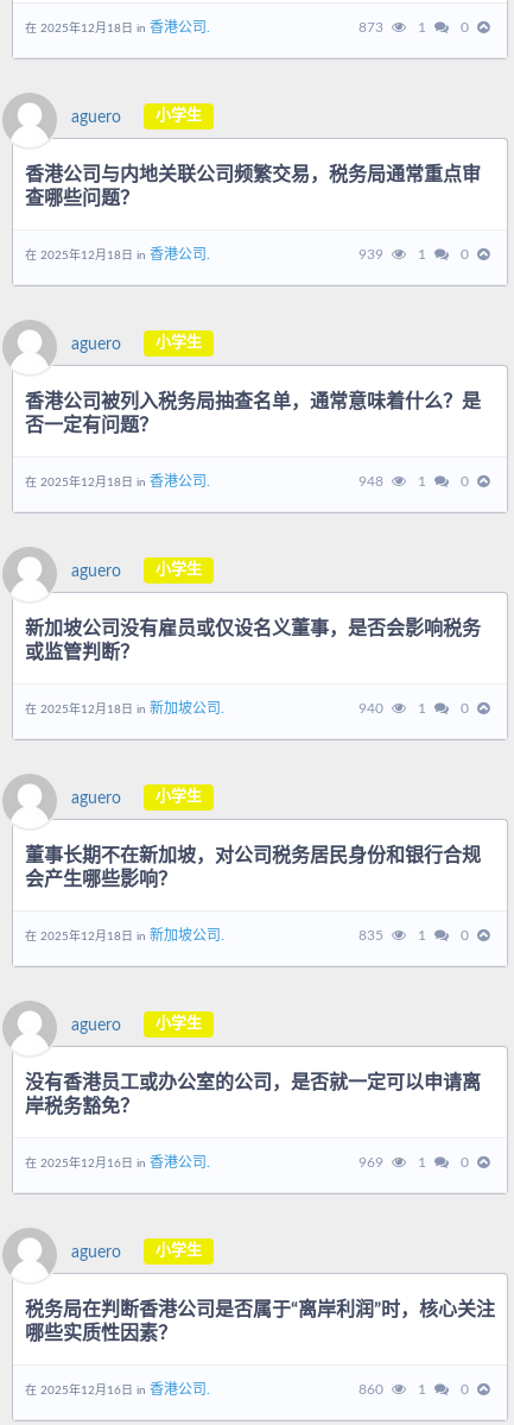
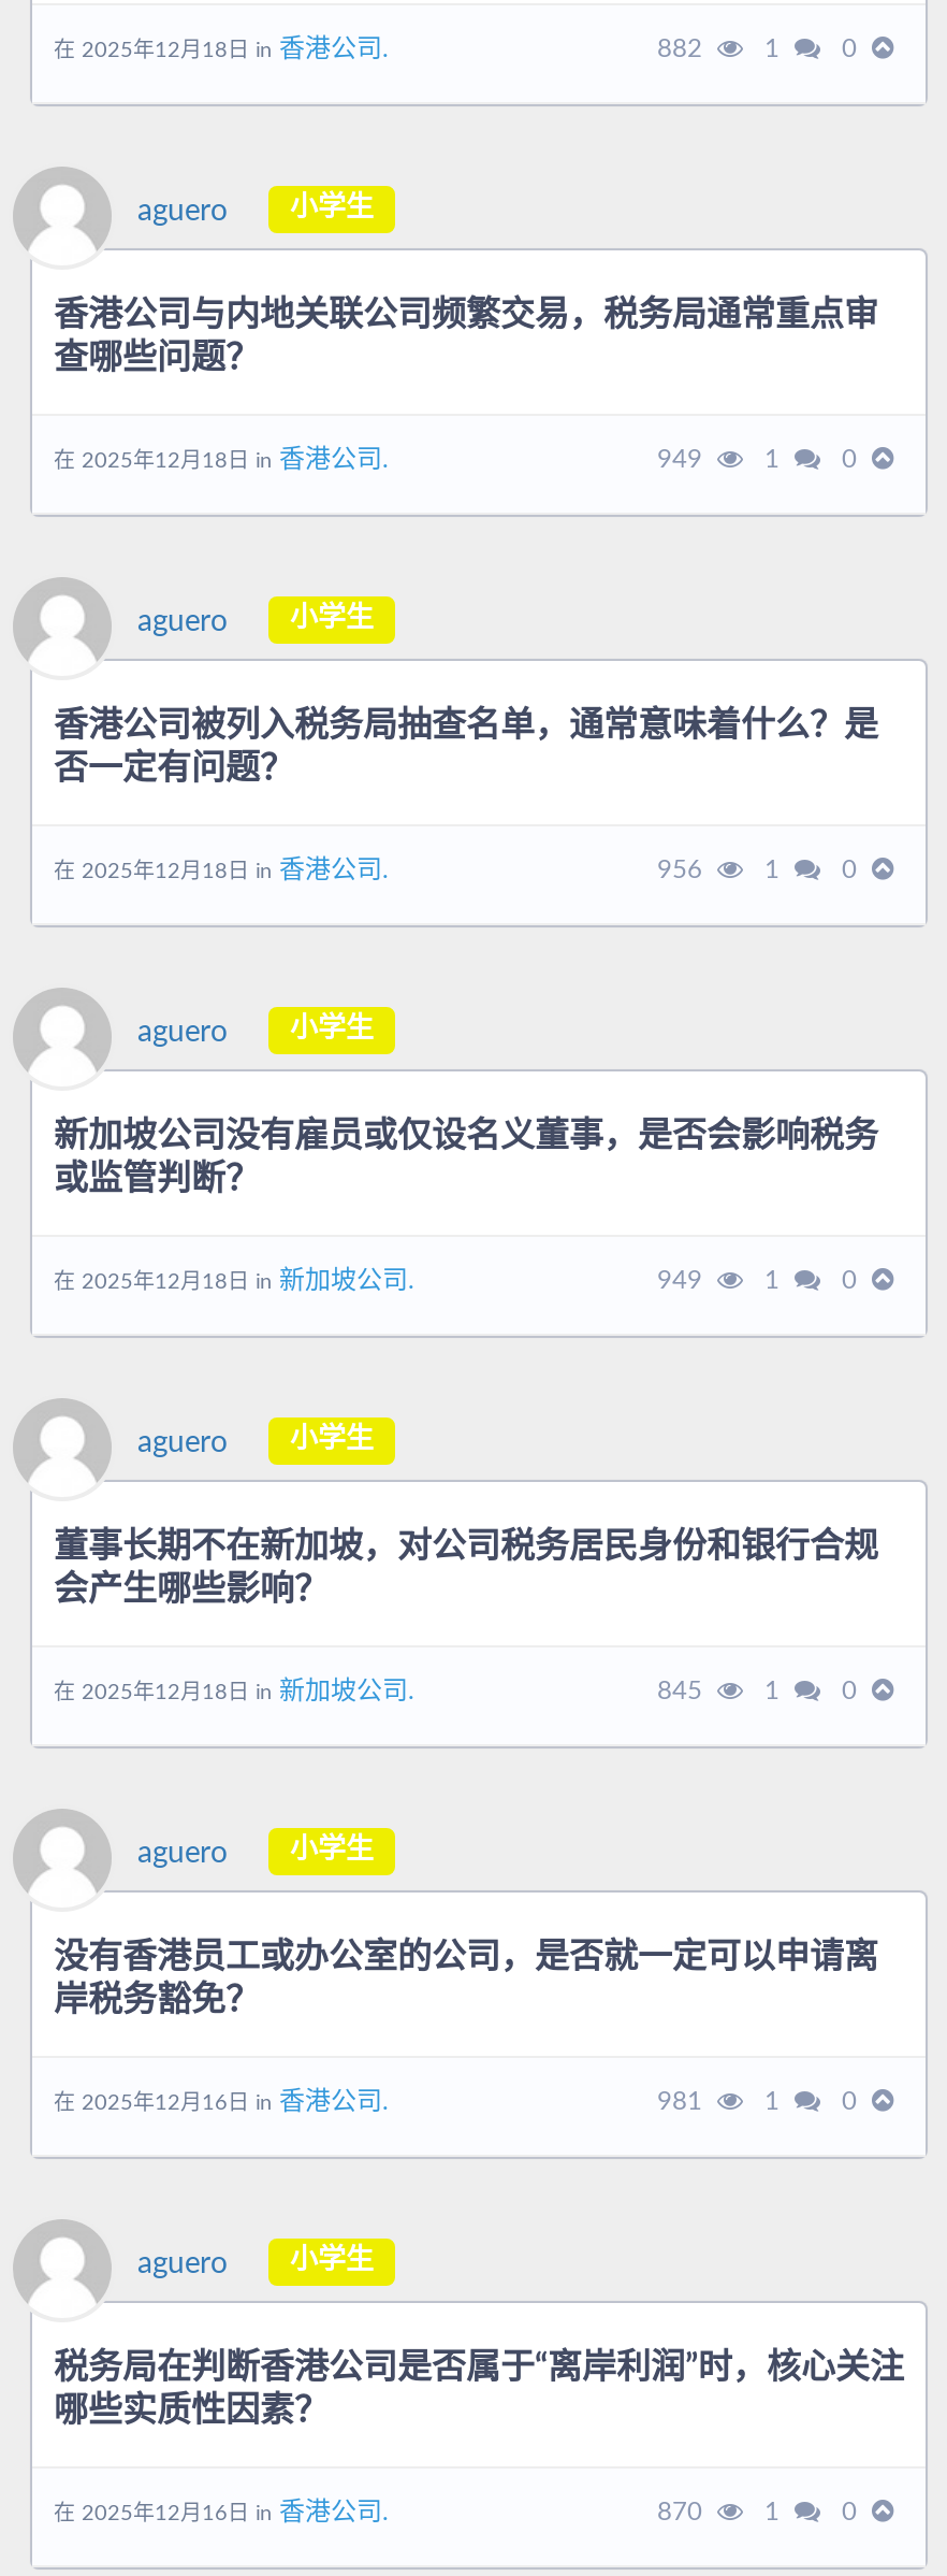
- 873
+ 882

- 939
+ 949

- 948
+ 956

- 940
+ 949

- 835
+ 845

- 969
+ 981

- 860
+ 870
